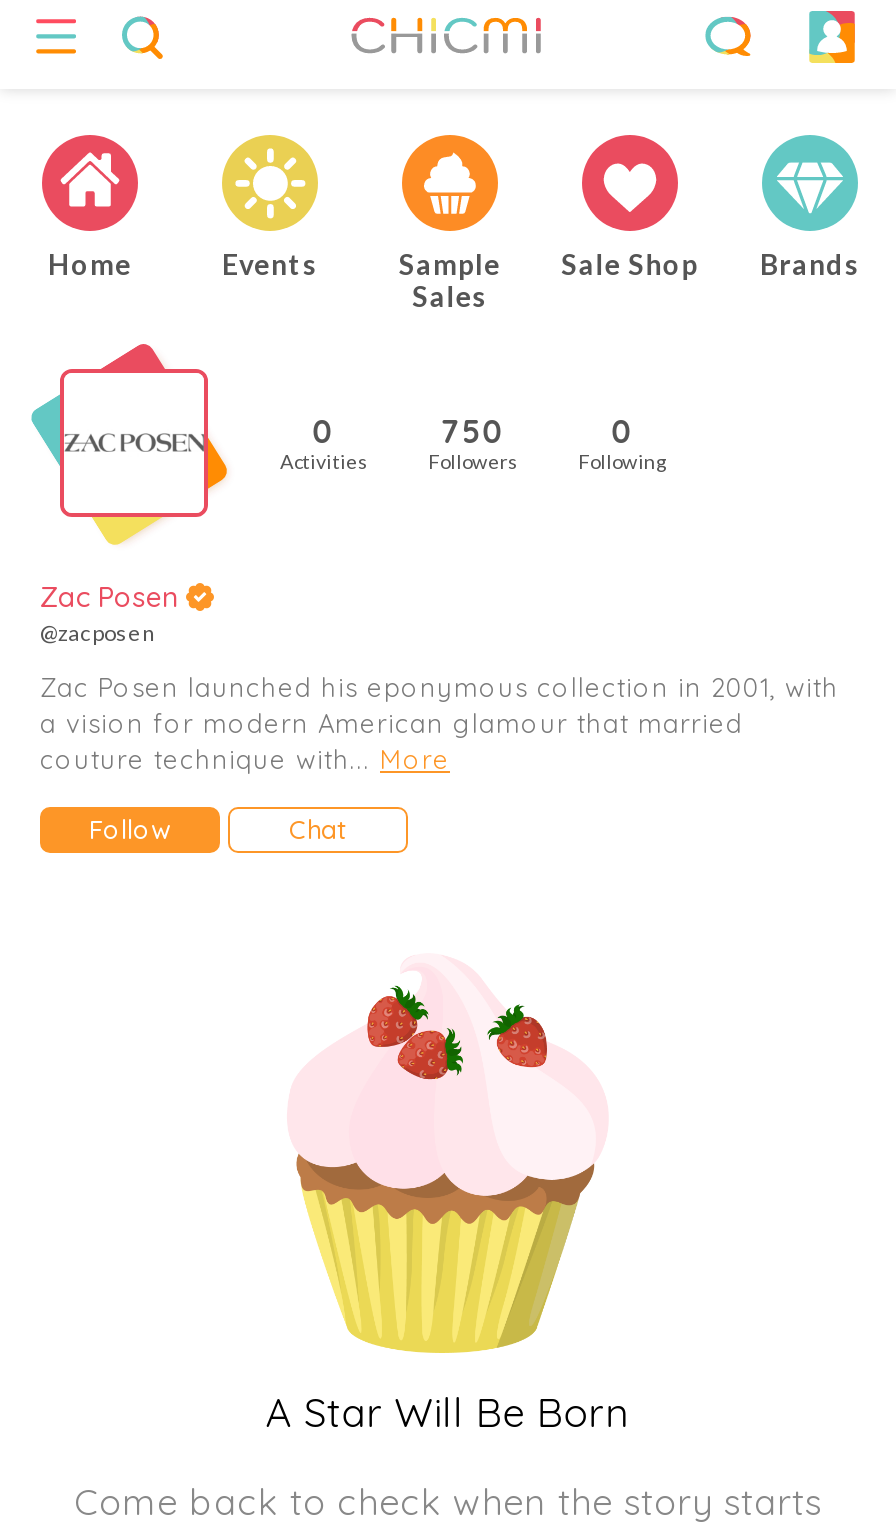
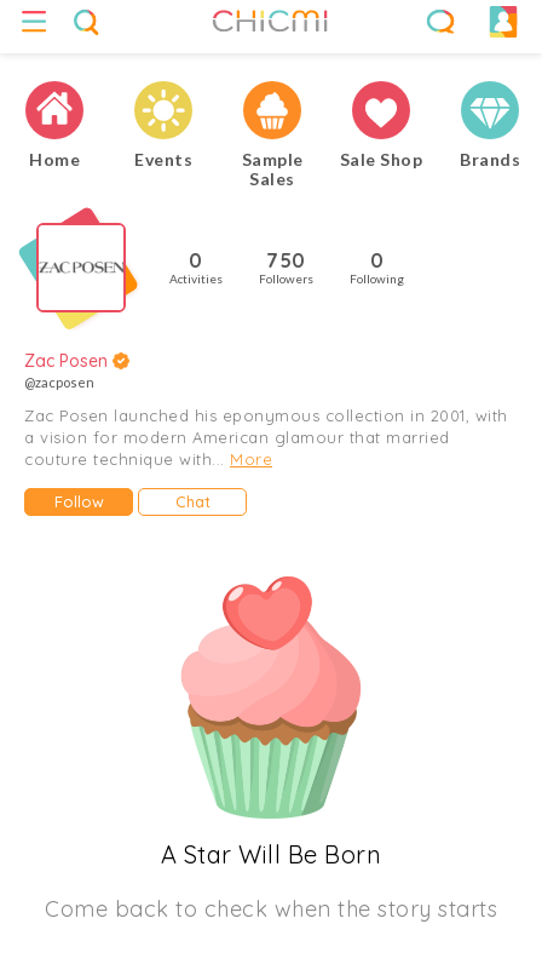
- [image]
+ [image]
